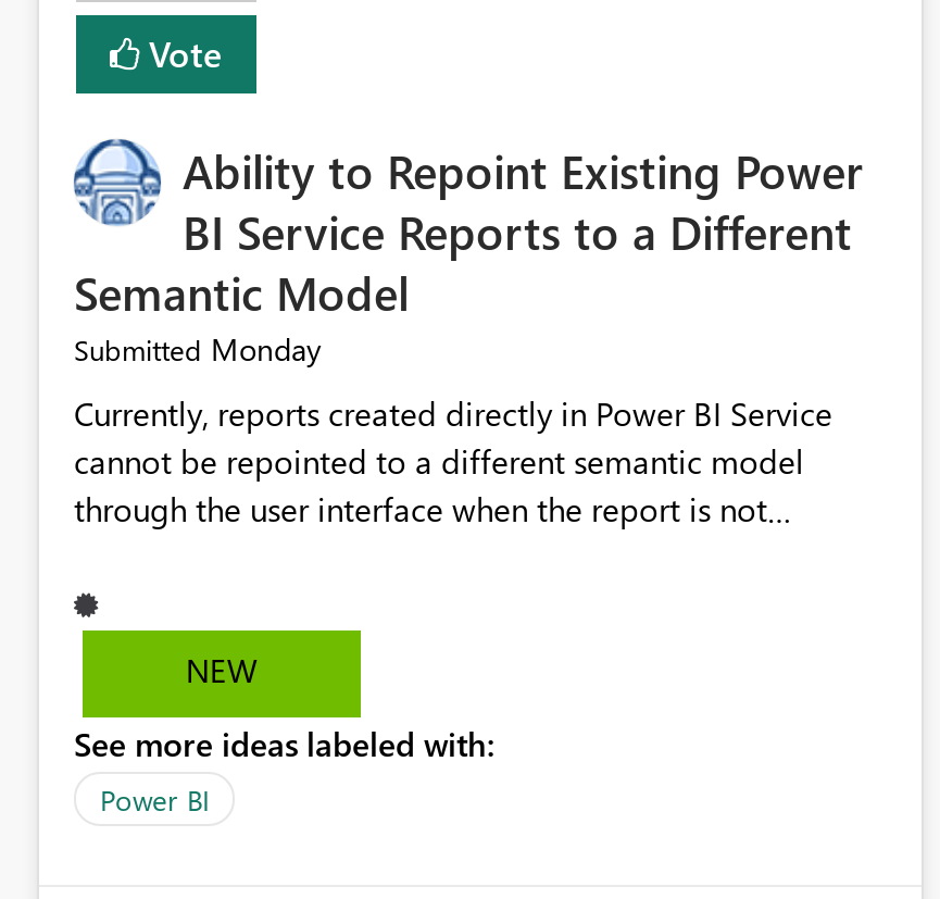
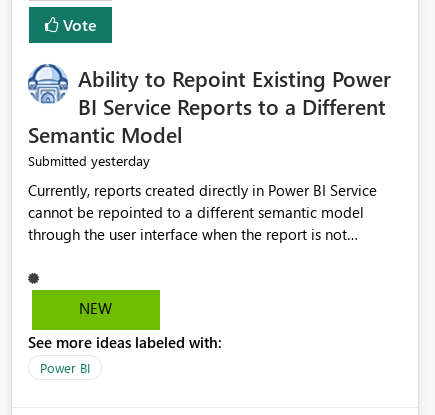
- Submitted Monday
+ Submitted yesterday
